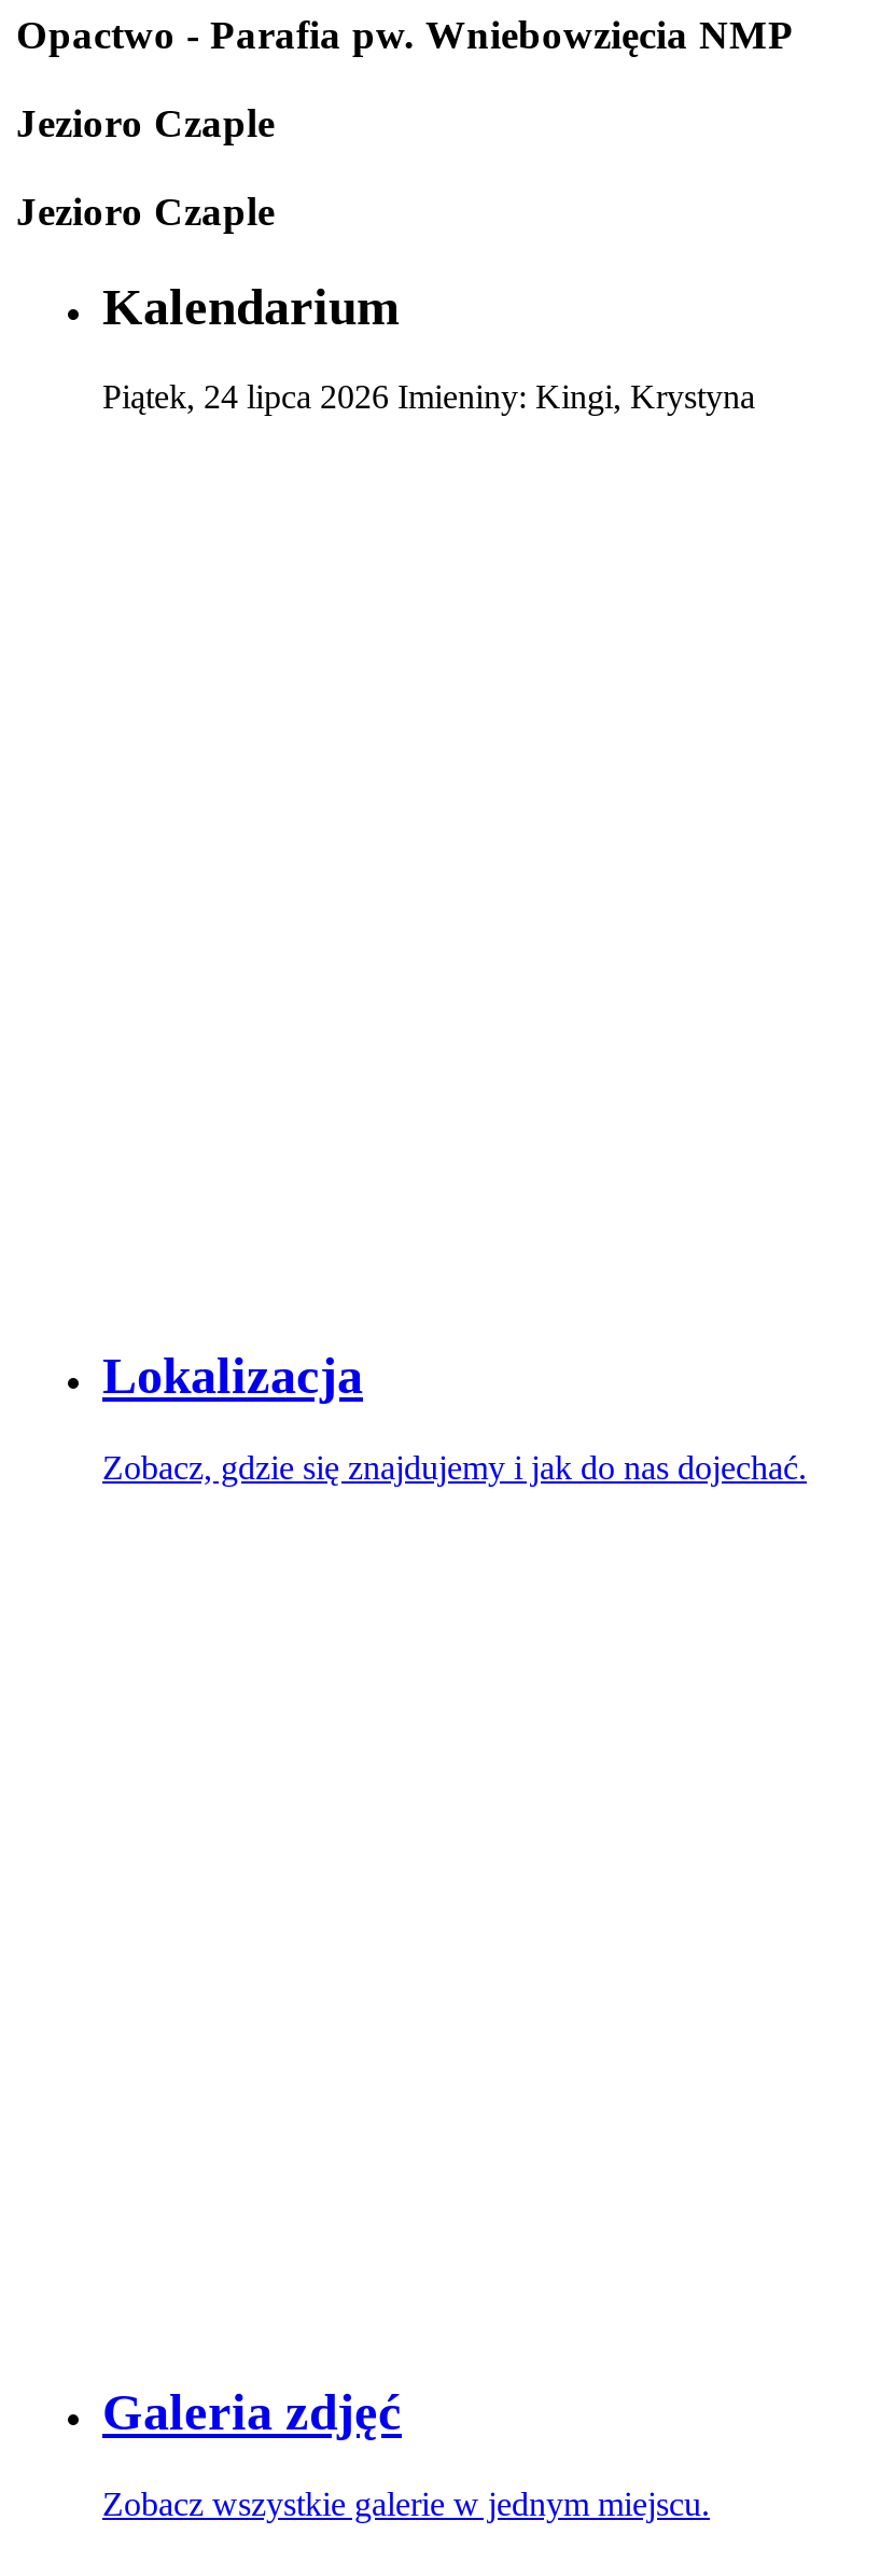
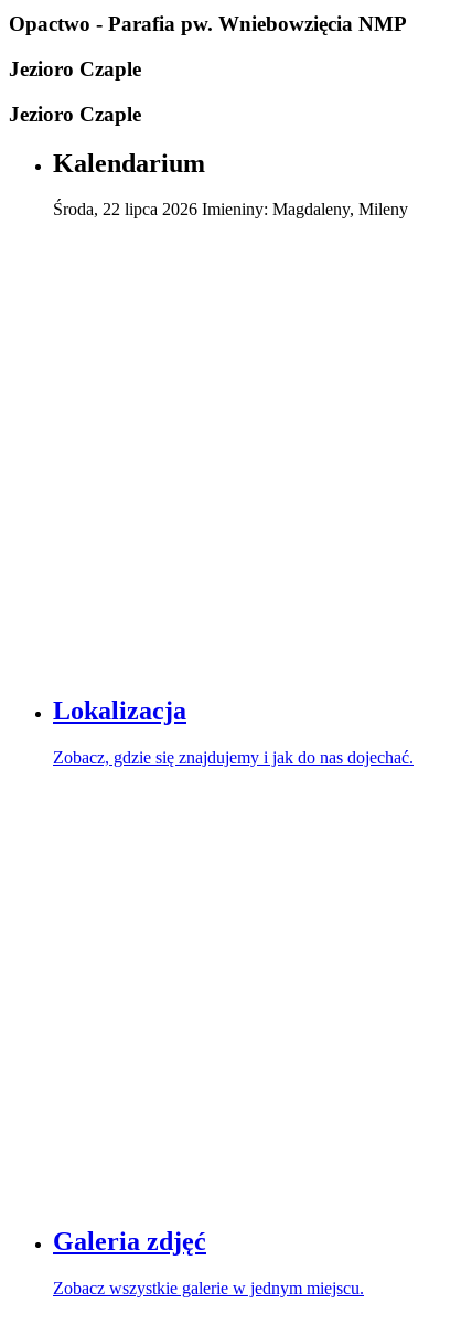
- Piątek, 24 lipca 2026 Imieniny: Kingi, Krystyna
+ Środa, 22 lipca 2026 Imieniny: Magdaleny, Mileny
